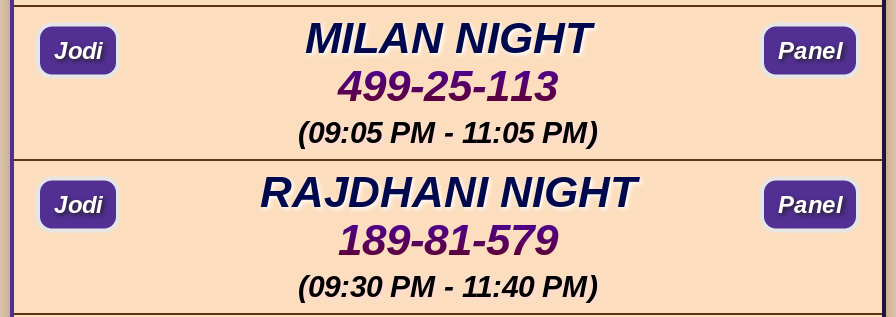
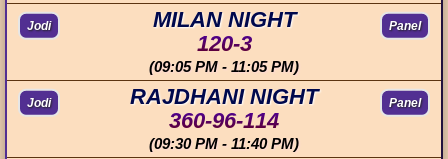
- 499-25-113
+ 120-3

- 189-81-579
+ 360-96-114
